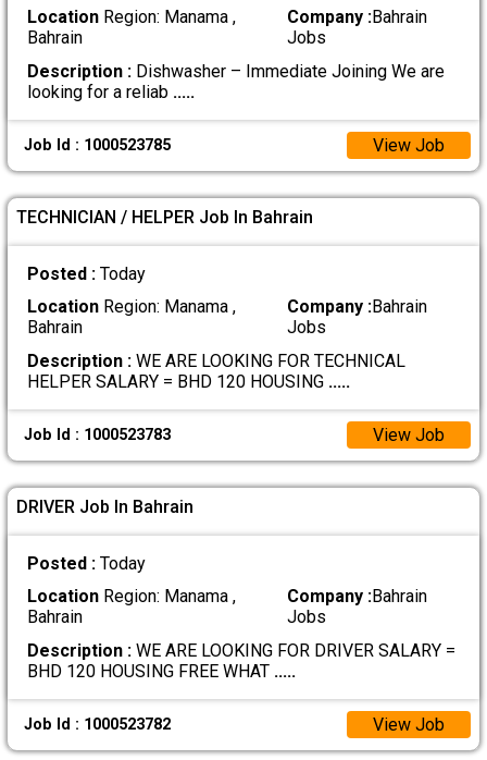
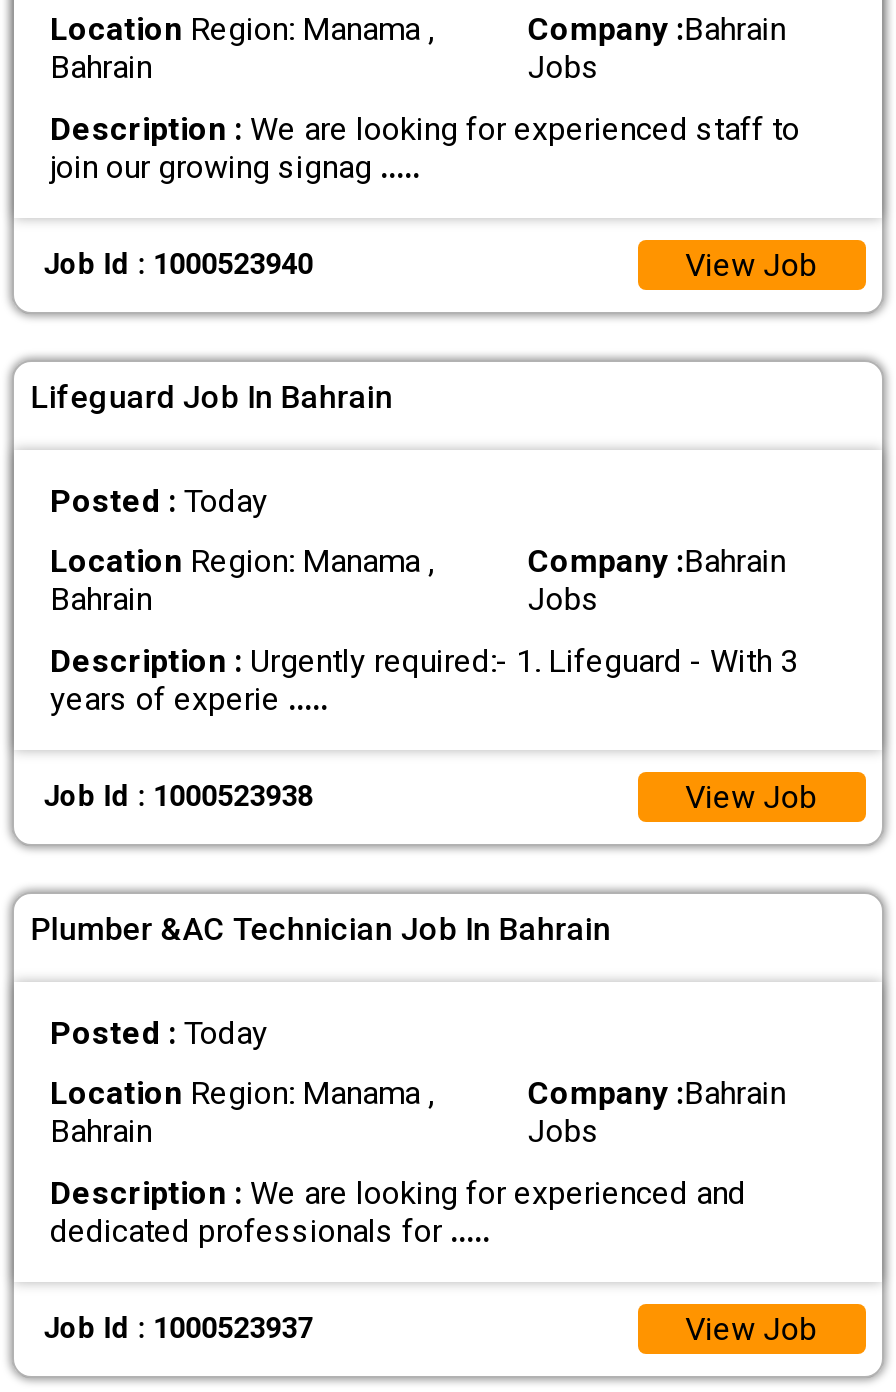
- Description : Dishwasher – Immediate Joining We are
- looking for a reliab.....
+ Description : We are looking for experienced staff to
+ join our growing signag.....

- Job Id : 1000523785
+ Job Id : 1000523940

- TECHNICIAN / HELPER Job In Bahrain
+ Lifeguard Job In Bahrain

- Description : WE ARE LOOKING FOR TECHNICAL
- HELPER SALARY = BHD 120 HOUSING.....
+ Description : Urgently required:- 1. Lifeguard - With 3
+ years of experie.....

- Job Id : 1000523783
+ Job Id : 1000523938

- DRIVER Job In Bahrain
+ Plumber &AC Technician Job In Bahrain

- Description : WE ARE LOOKING FOR DRIVER SALARY =
- BHD 120 HOUSING FREE WHAT.....
+ Description : We are looking for experienced and
+ dedicated professionals for.....

- Job Id : 1000523782
+ Job Id : 1000523937
